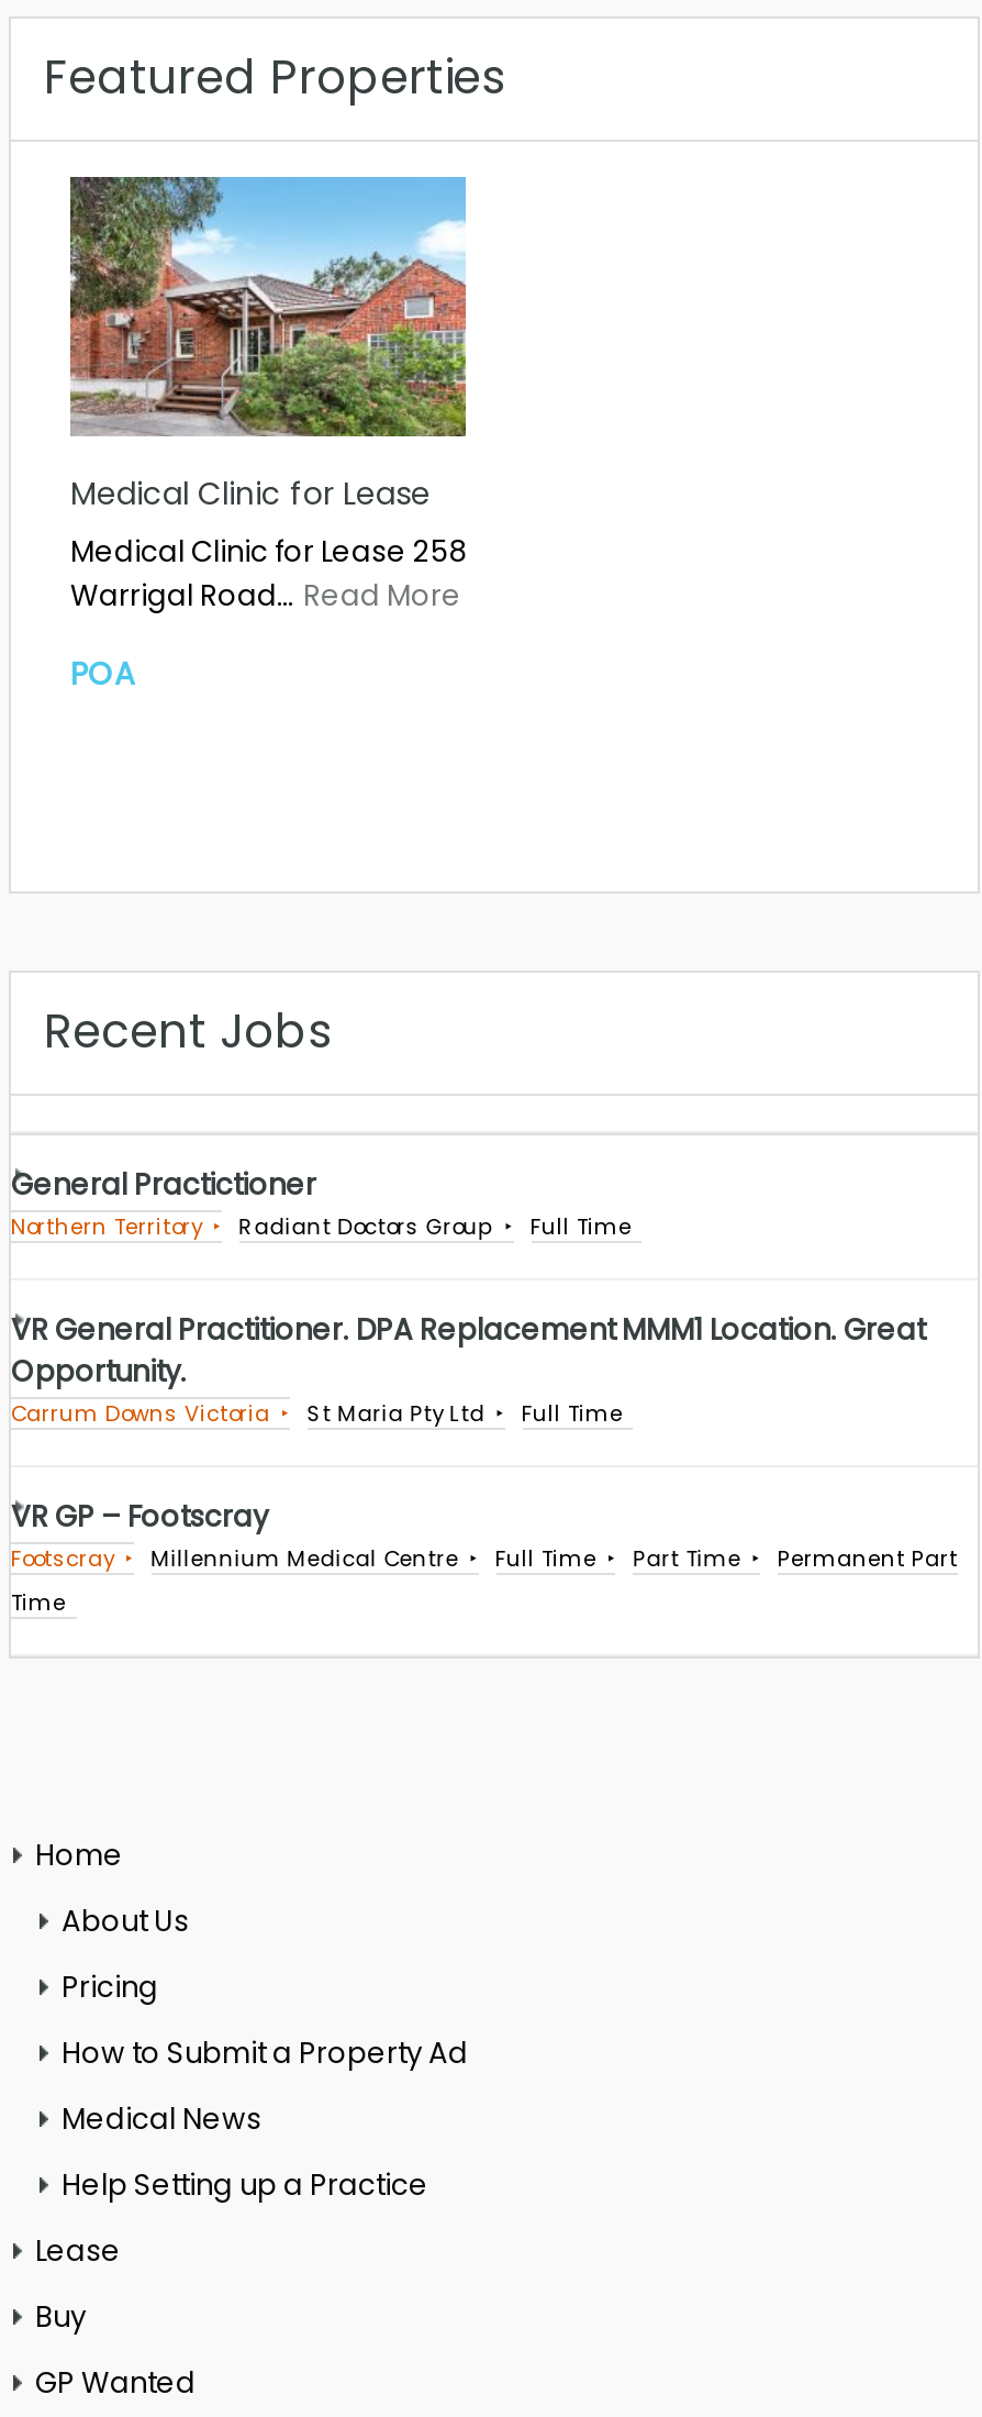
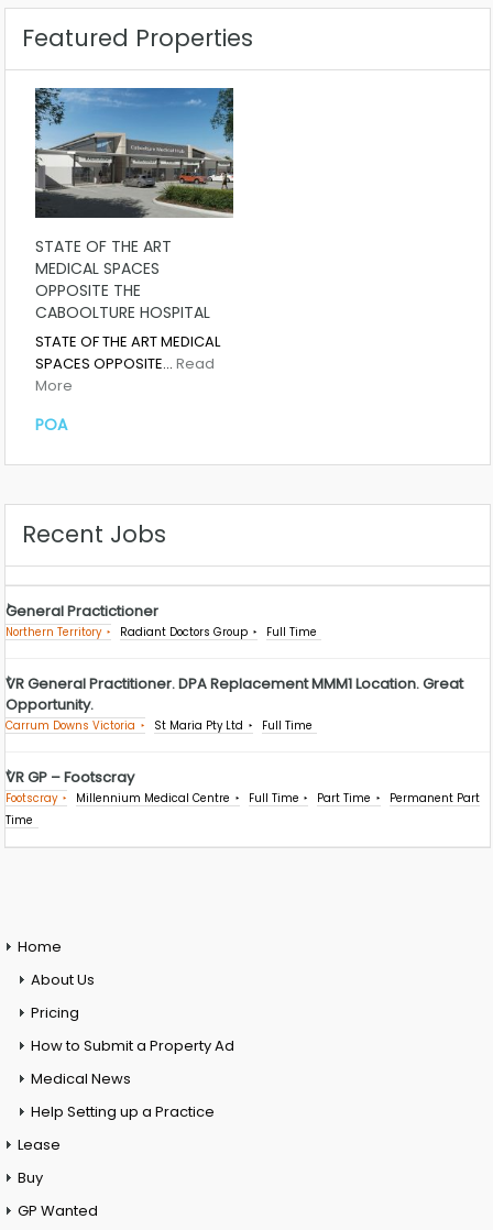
- [image]
- Medical Clinic for Lease
- Medical Clinic for Lease 258
- Warrigal Road… Read More
+ [image]
+ STATE OF THE ART
+ MEDICAL SPACES
+ OPPOSITE THE
+ CABOOLTURE HOSPITAL
+ STATE OF THE ART MEDICAL
+ SPACES OPPOSITE… Read
+ More

moved down: POA
